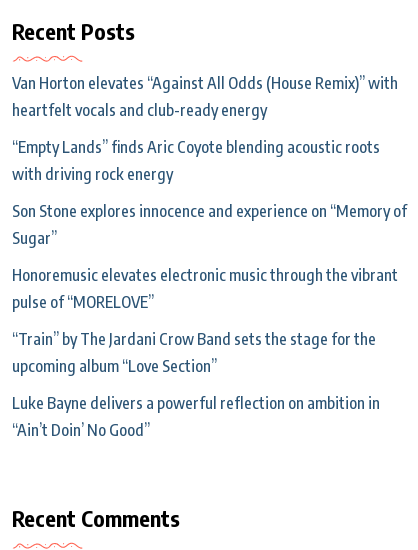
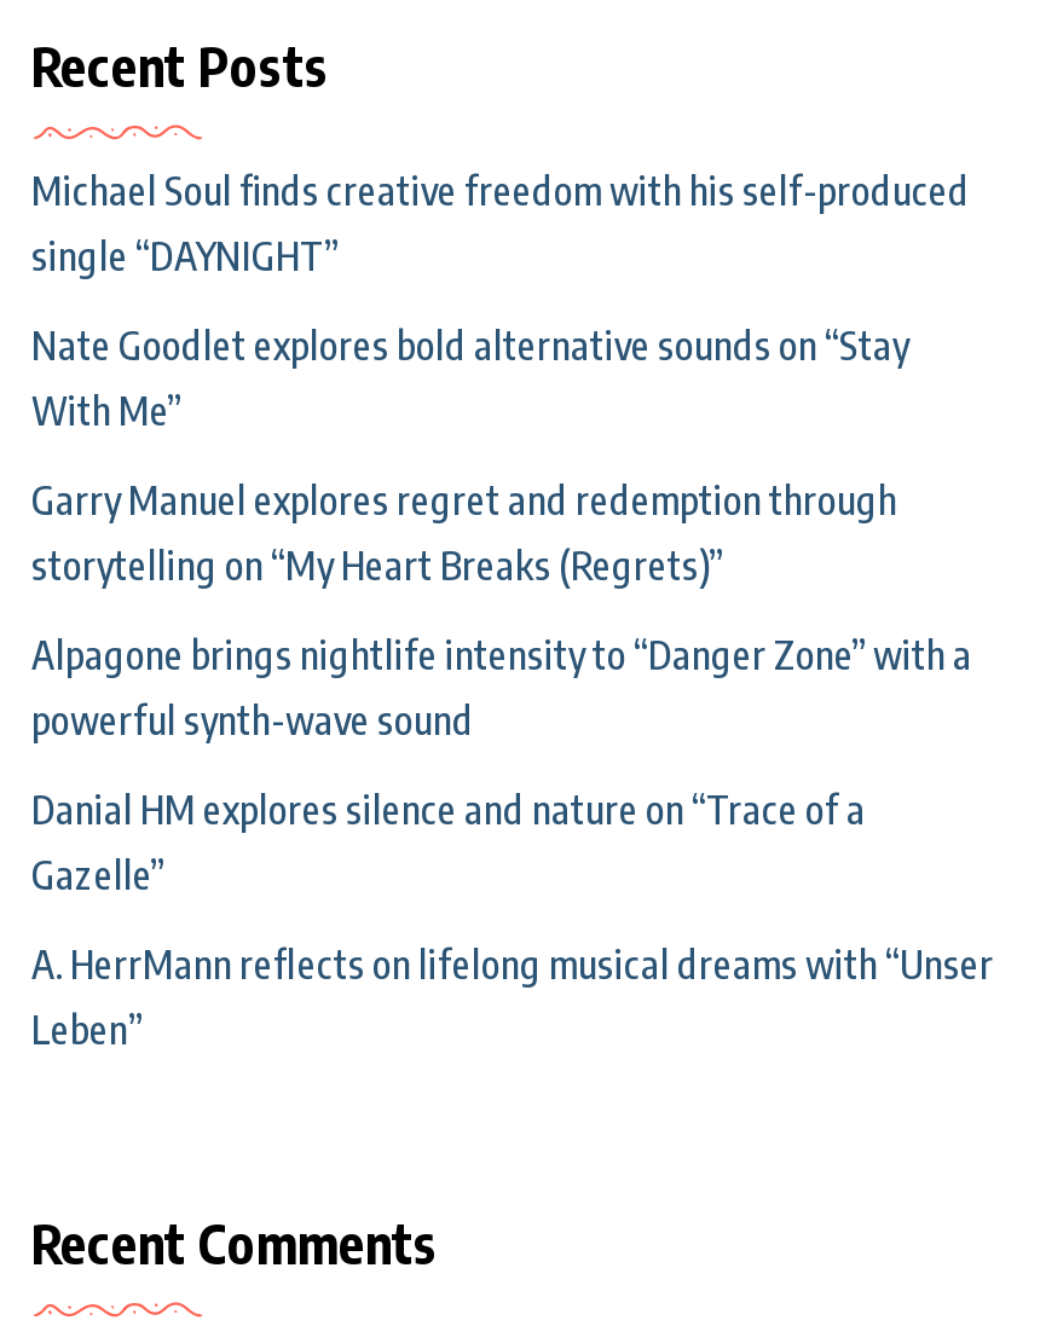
- Van Horton elevates “Against All Odds (House Remix)” with
- heartfelt vocals and club-ready energy
+ Michael Soul finds creative freedom with his self-produced
+ single “DAYNIGHT”

- “Empty Lands” finds Aric Coyote blending acoustic roots
- with driving rock energy
+ Nate Goodlet explores bold alternative sounds on “Stay
+ With Me”

- Son Stone explores innocence and experience on “Memory of
- Sugar”
+ Garry Manuel explores regret and redemption through
+ storytelling on “My Heart Breaks (Regrets)”

- Honoremusic elevates electronic music through the vibrant
- pulse of “MORELOVE”
+ Alpagone brings nightlife intensity to “Danger Zone” with a
+ powerful synth-wave sound

- “Train” by The Jardani Crow Band sets the stage for the
- upcoming album “Love Section”
+ Danial HM explores silence and nature on “Trace of a
+ Gazelle”

- Luke Bayne delivers a powerful reflection on ambition in
- “Ain’t Doin’ No Good”
+ A. HerrMann reflects on lifelong musical dreams with “Unser
+ Leben”
